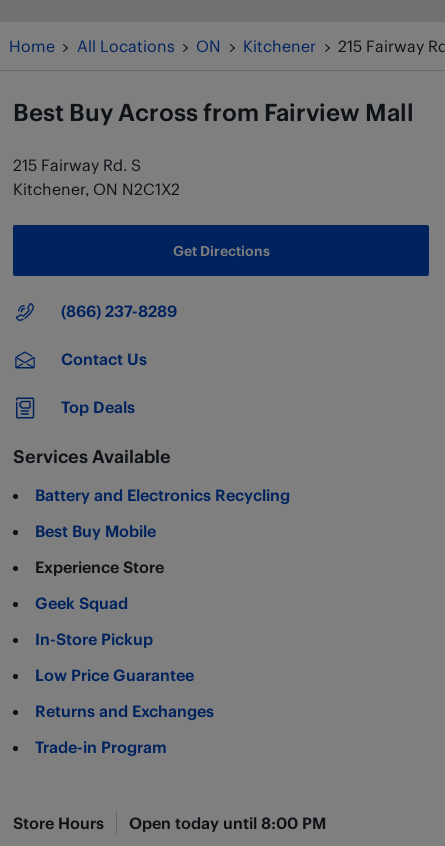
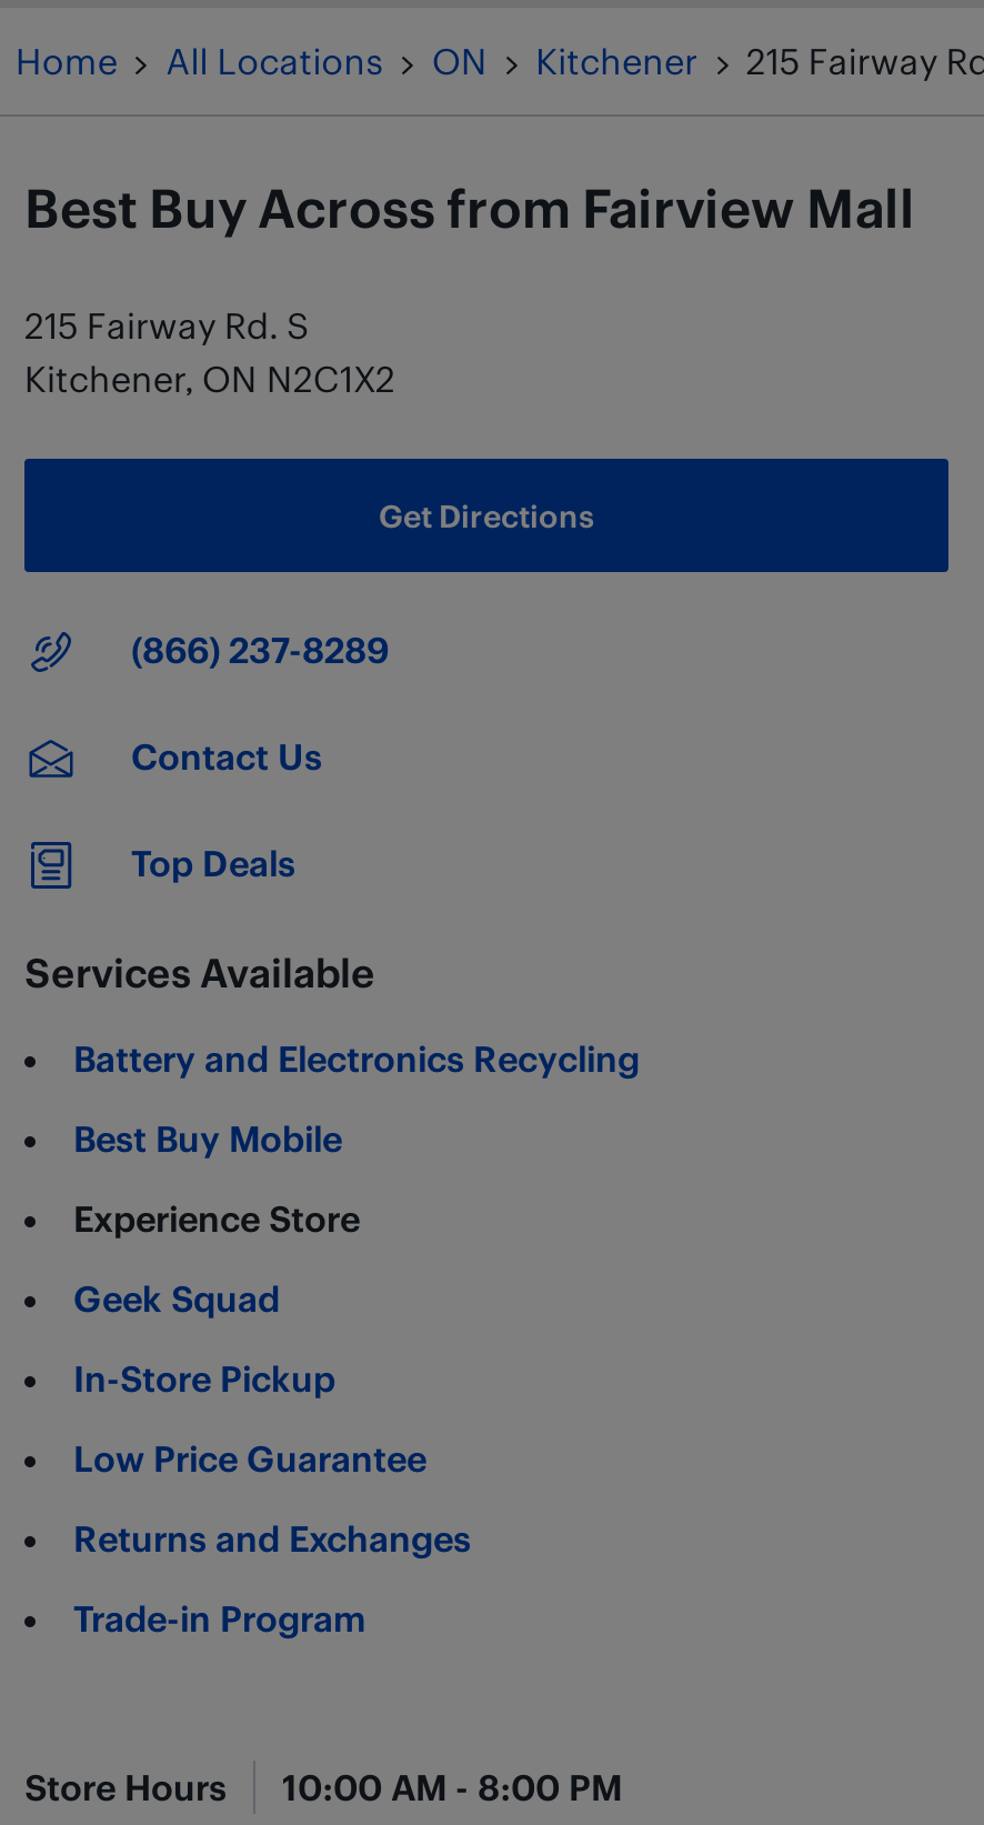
- Open today until 8:00 PM
+ 10:00 AM - 8:00 PM
